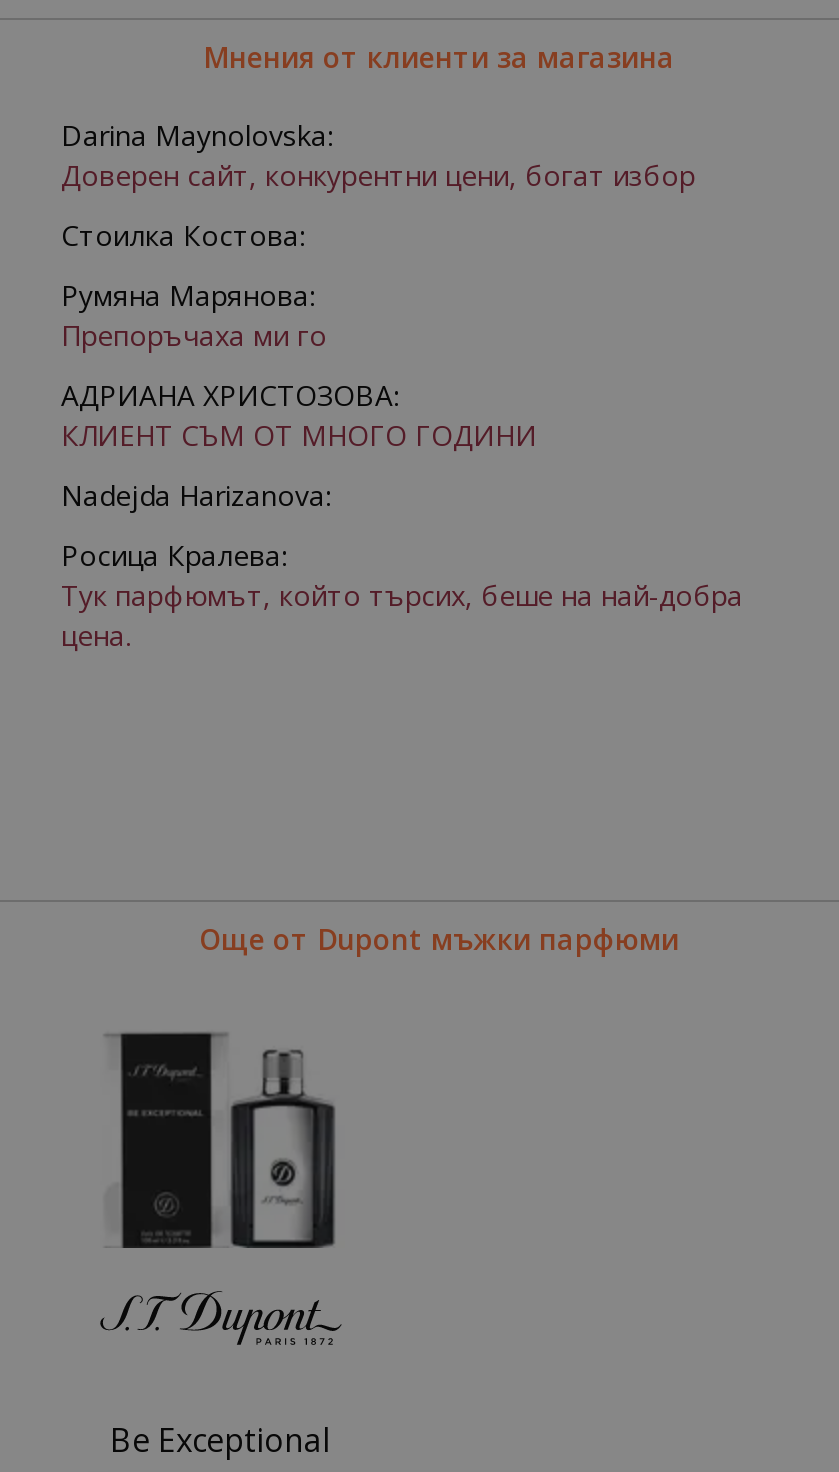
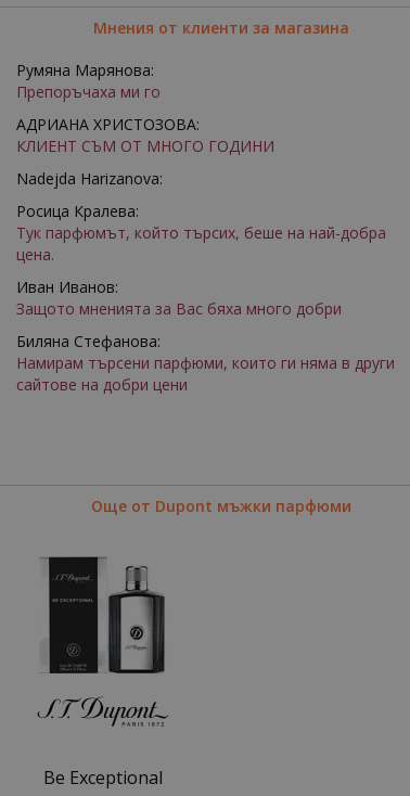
- Darina Maynolovska:
- Доверен сайт, конкурентни цени, богат избор
- Стоилка Костова:

moved up: Румяна Марянова: | Препоръчаха ми го | АДРИАНА ХРИСТОЗОВА: | КЛИЕНТ СЪМ ОТ МНОГО ГОДИНИ | Nadejda Harizanova: | Росица Кралева: | Тук парфюмът, който търсих, беше на най-добра | цена.

+ Иван Иванов:
+ Защото мненията за Вас бяха много добри
+ Биляна Стефанова:
+ Намирам търсени парфюми, които ги няма в други
+ сайтове на добри цени
